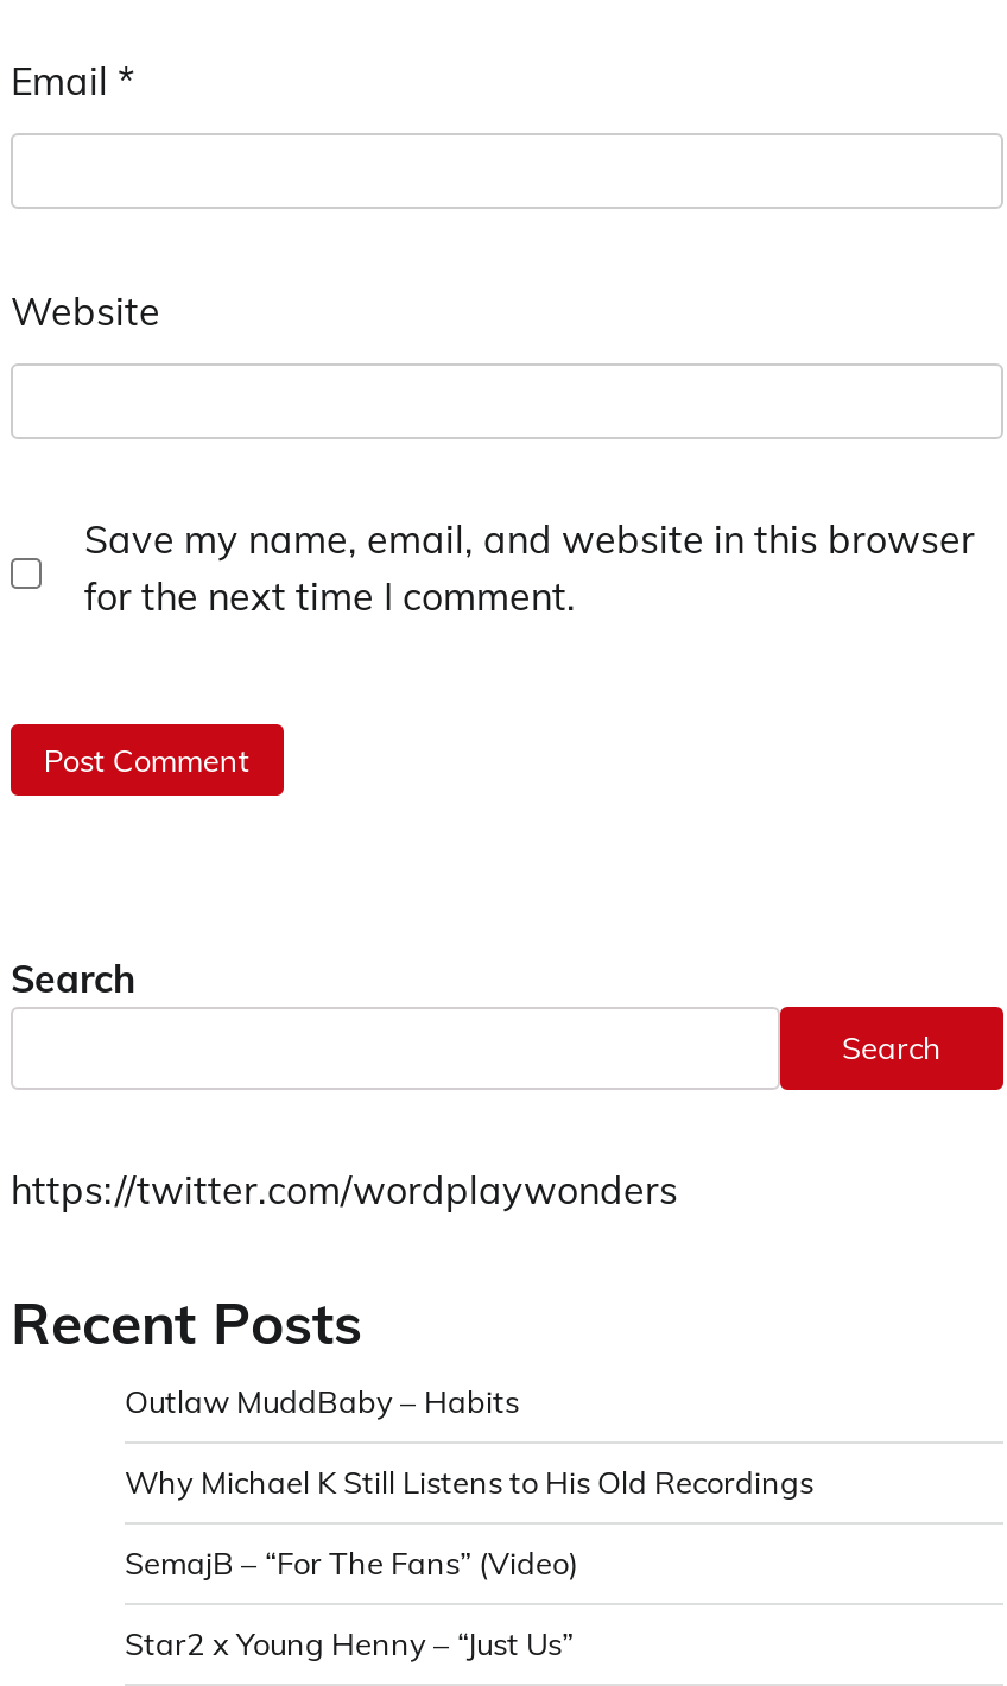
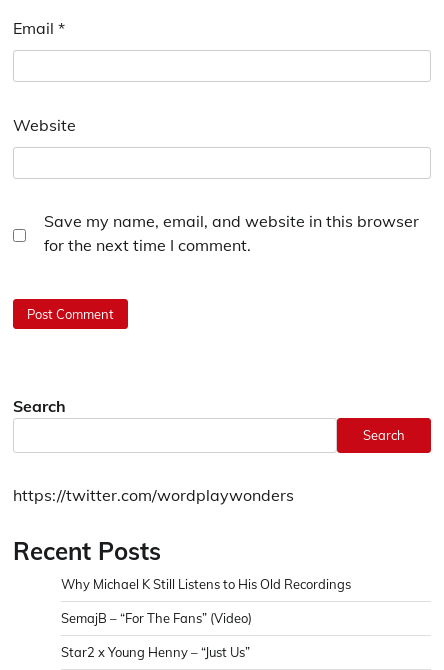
- Outlaw MuddBaby – Habits
